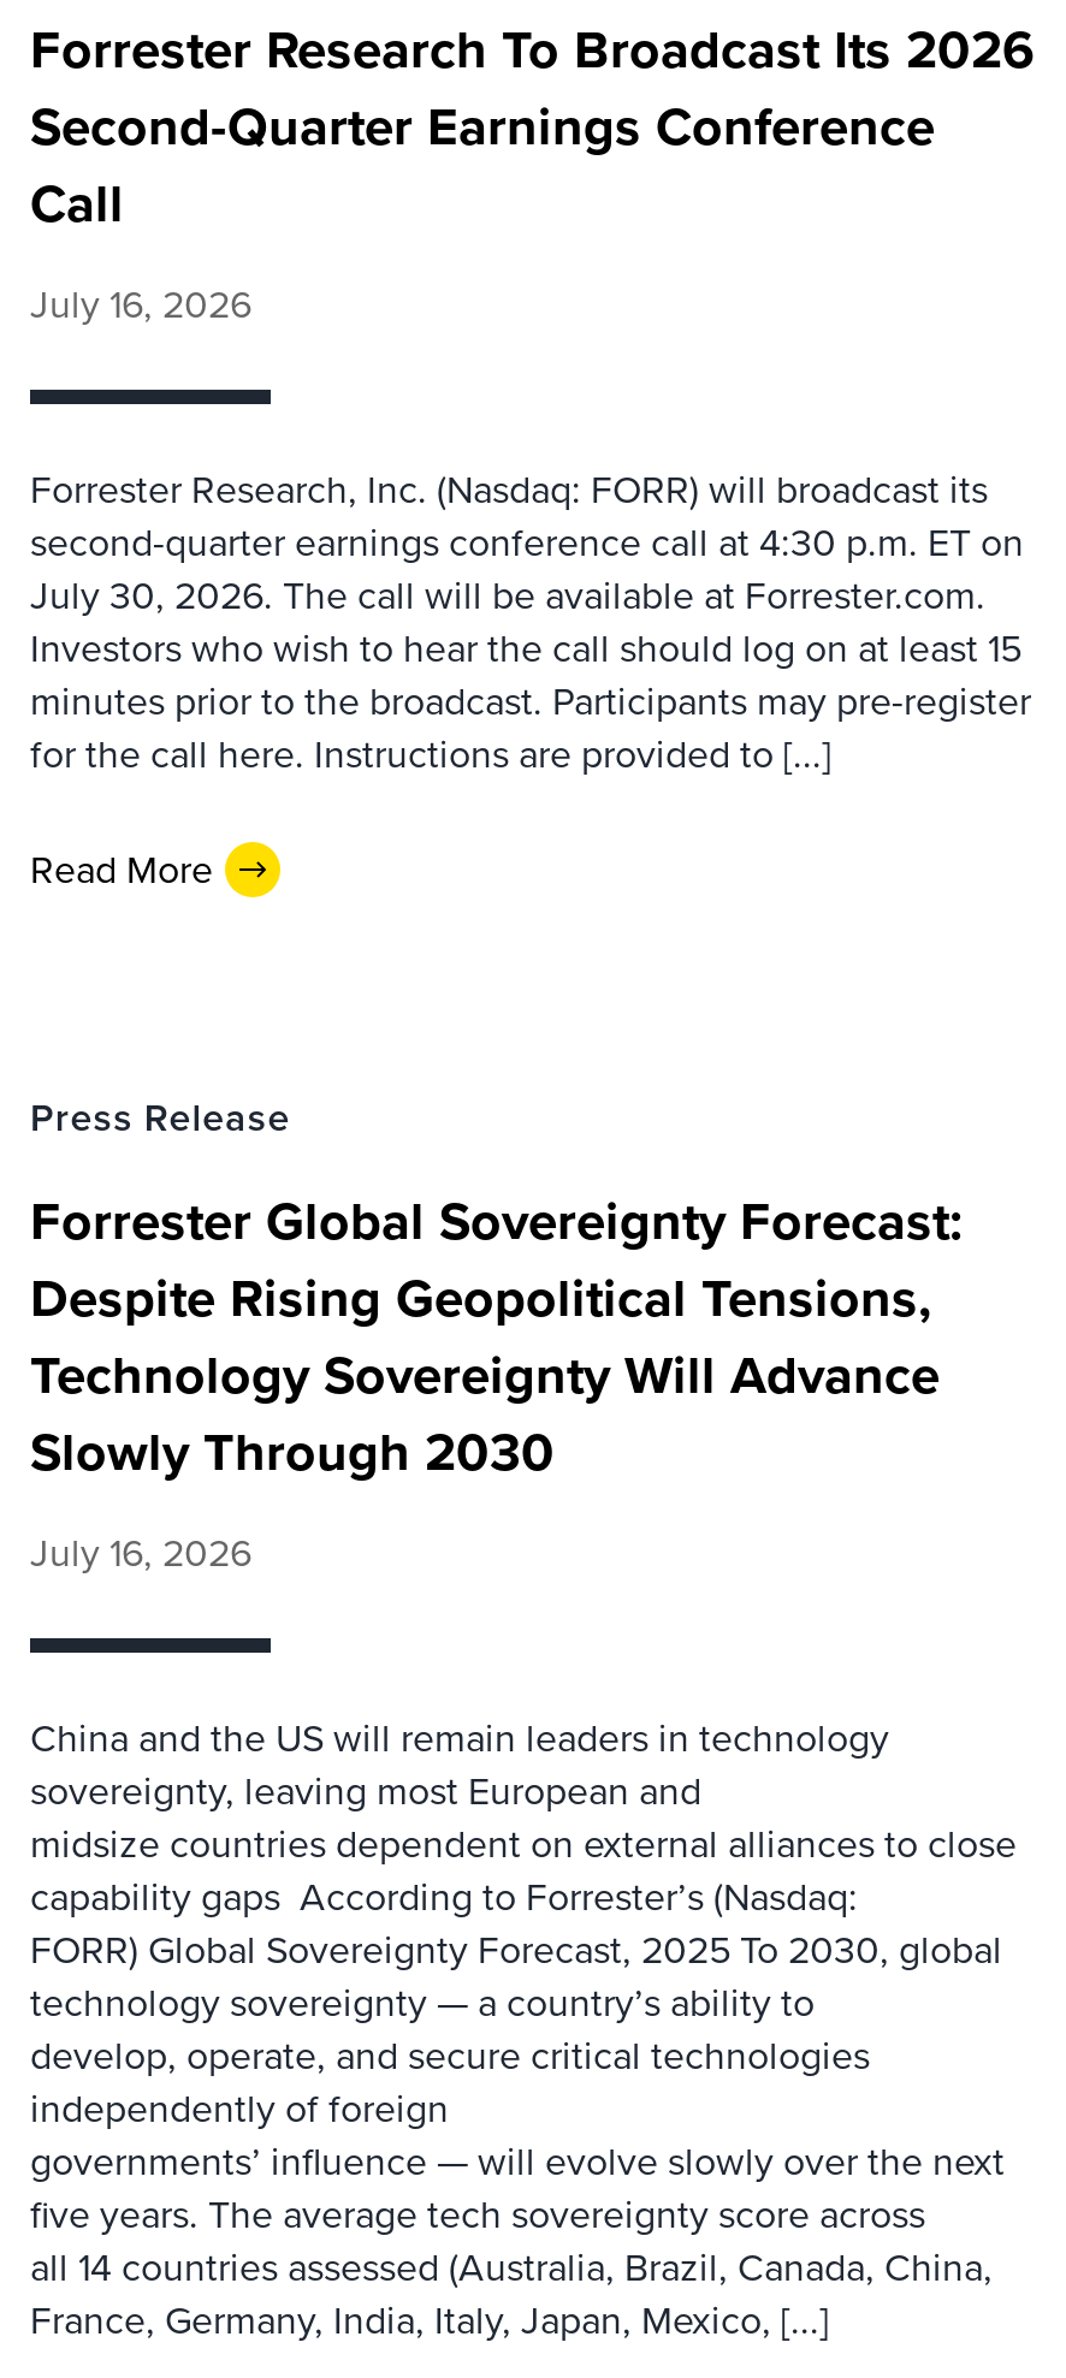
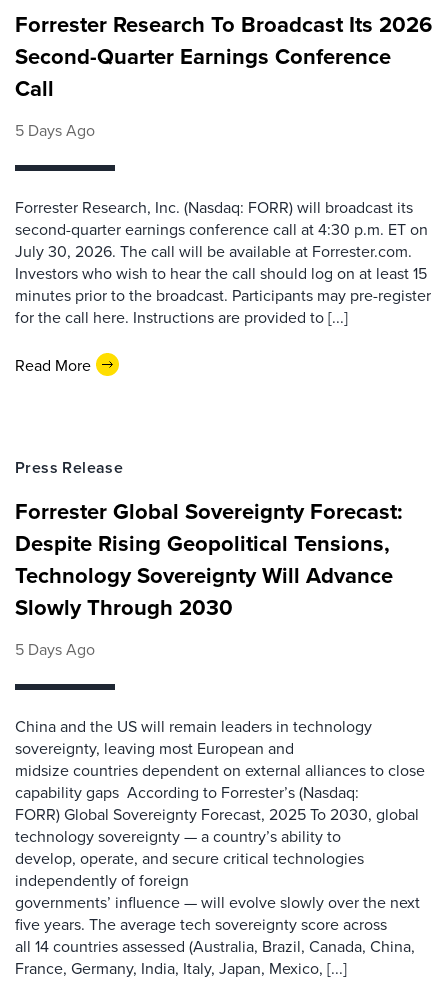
- July 16, 2026
+ 5 Days Ago

- July 16, 2026
+ 5 Days Ago
